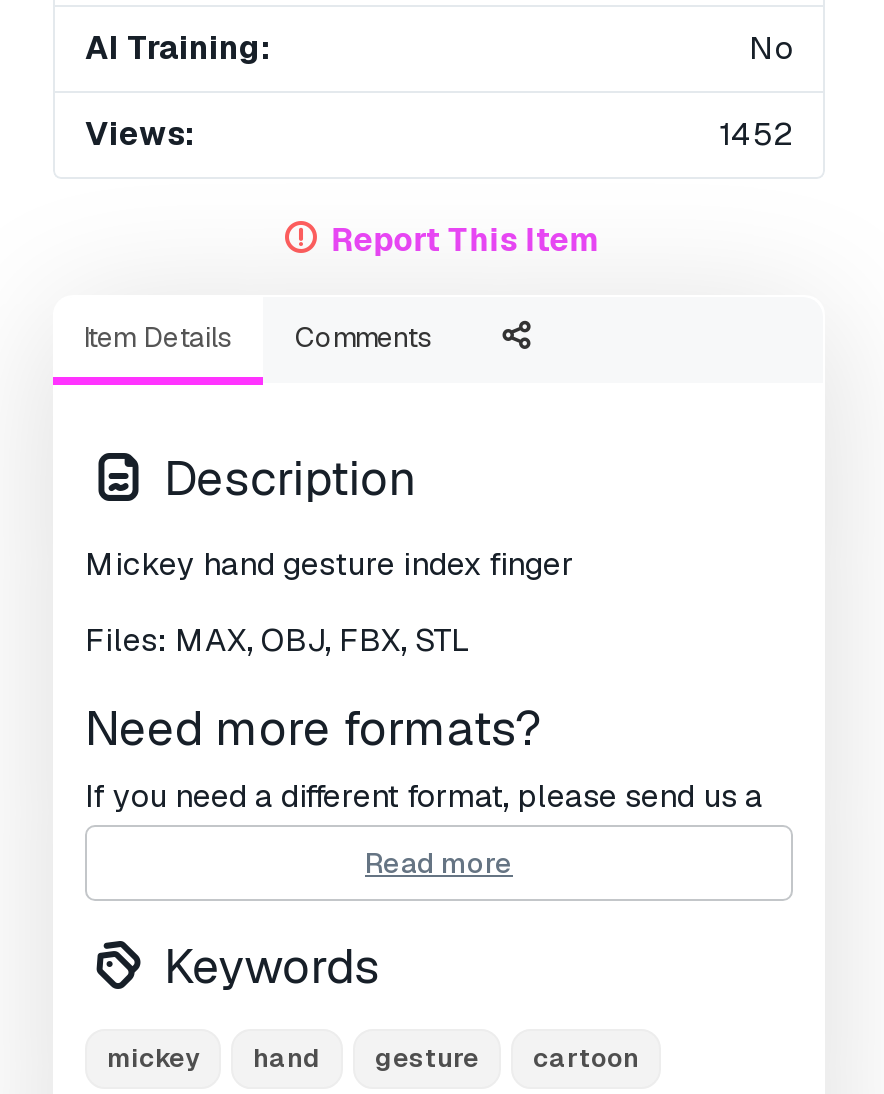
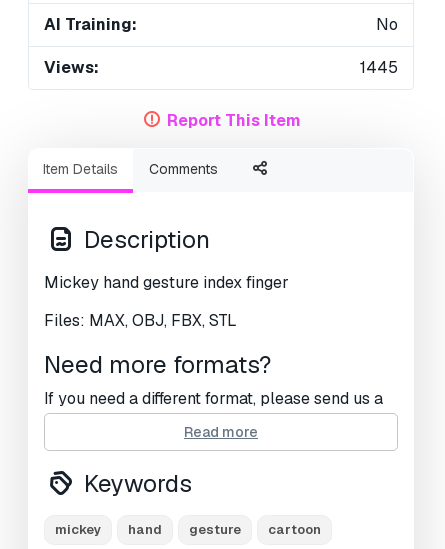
- 1452
+ 1445
